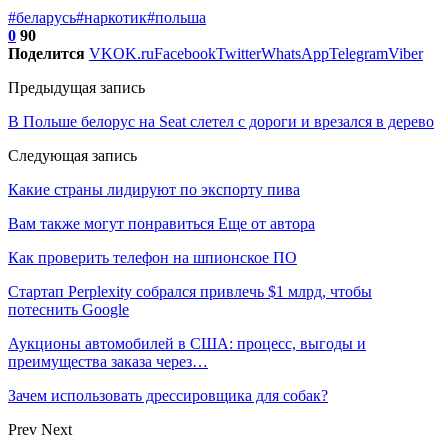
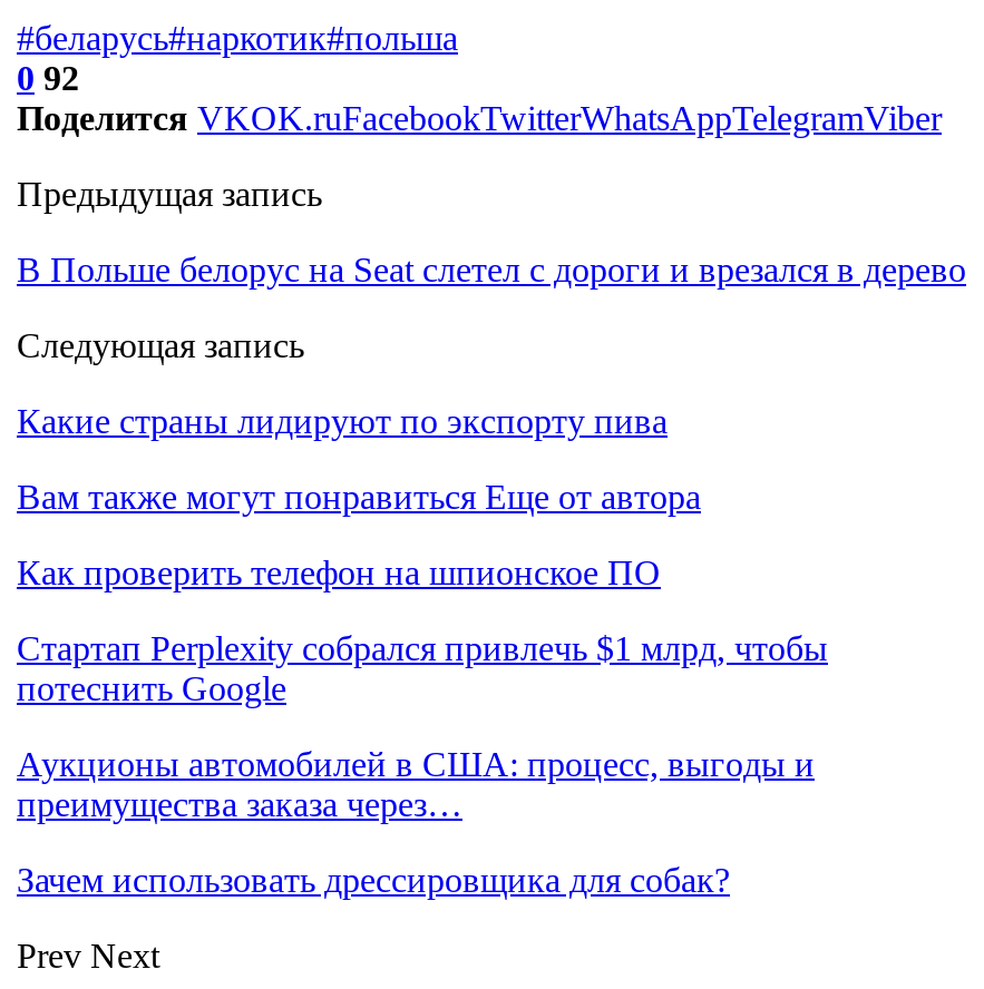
- 0 90
+ 0 92
